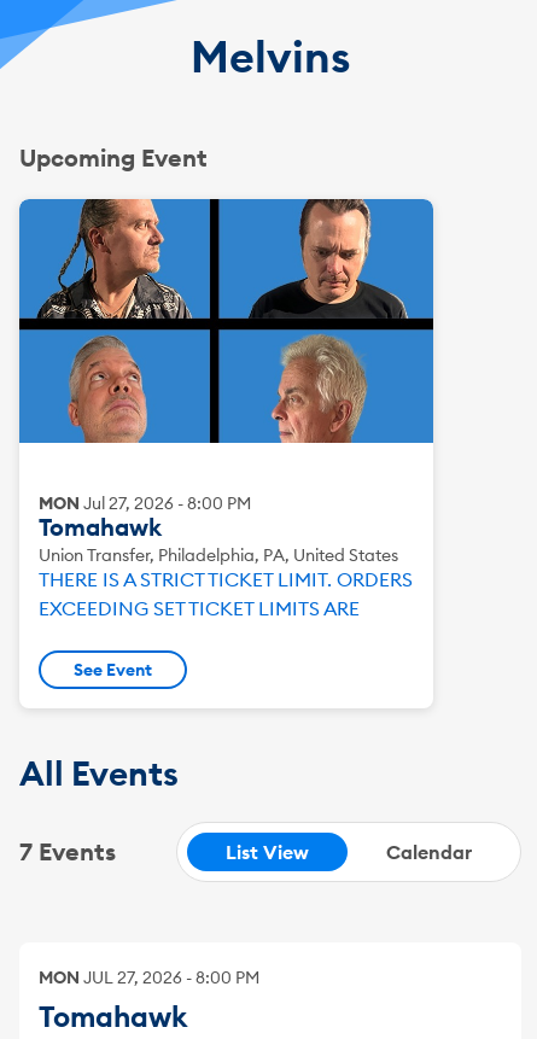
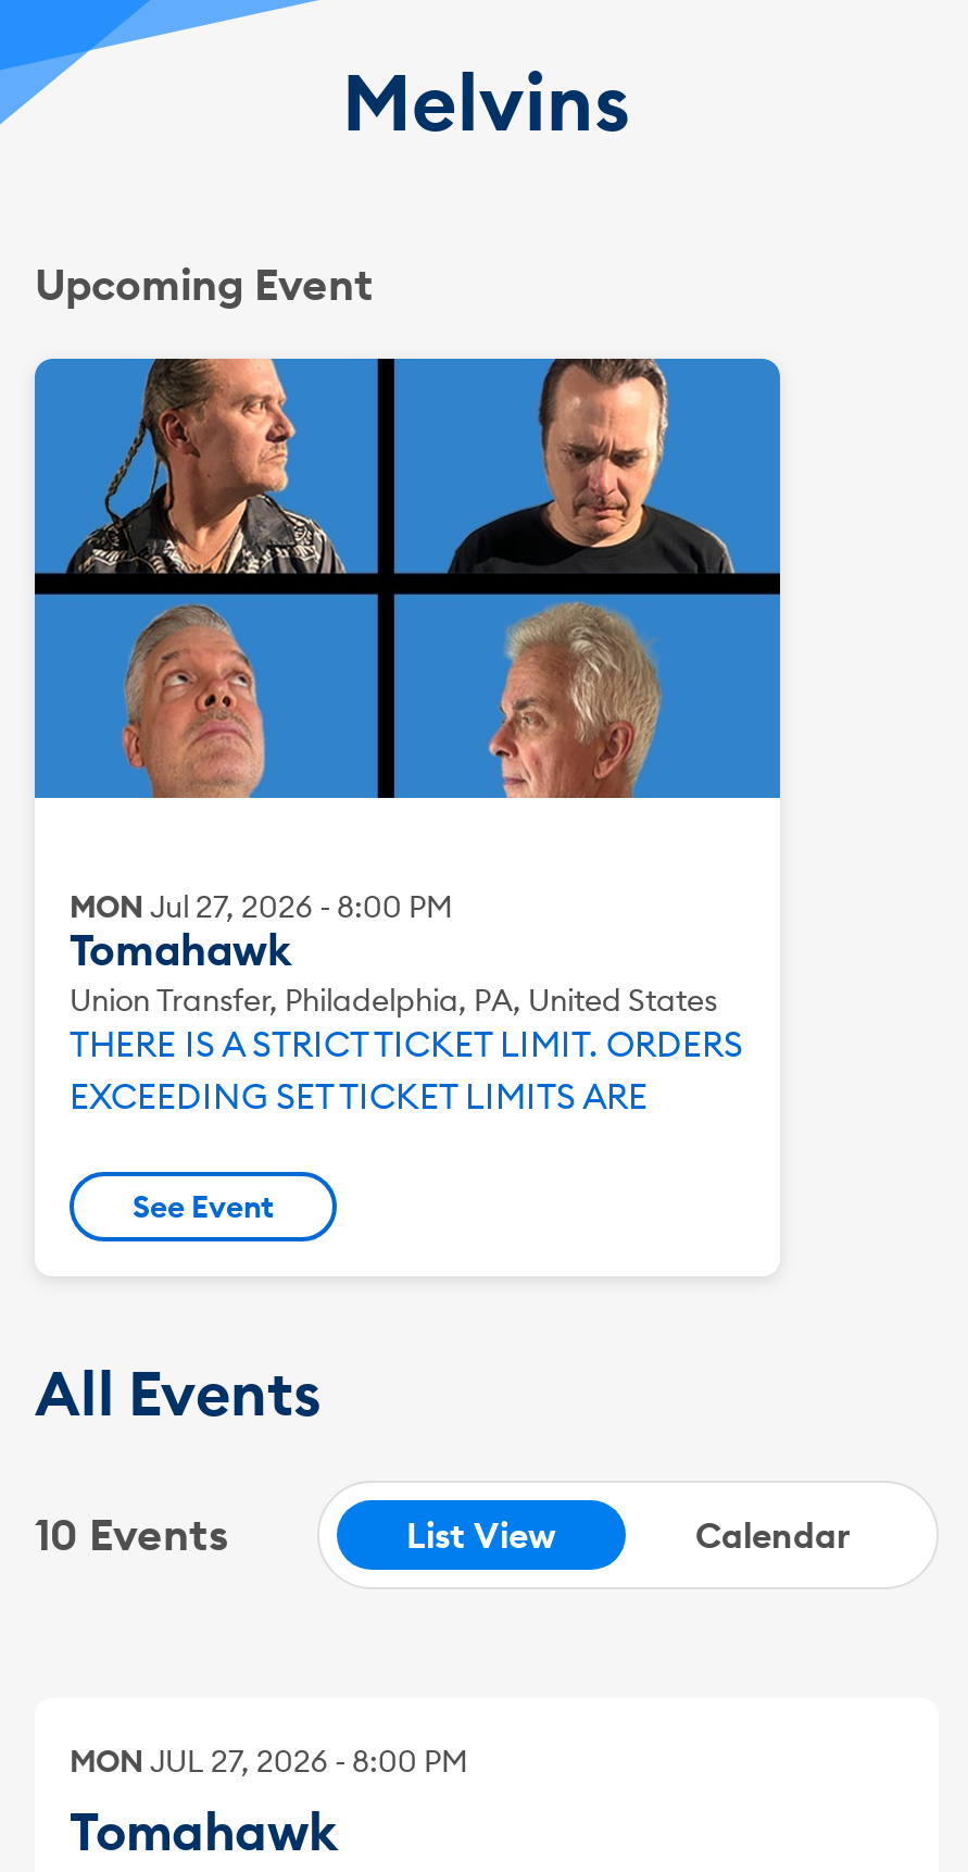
- 7 Events
+ 10 Events
